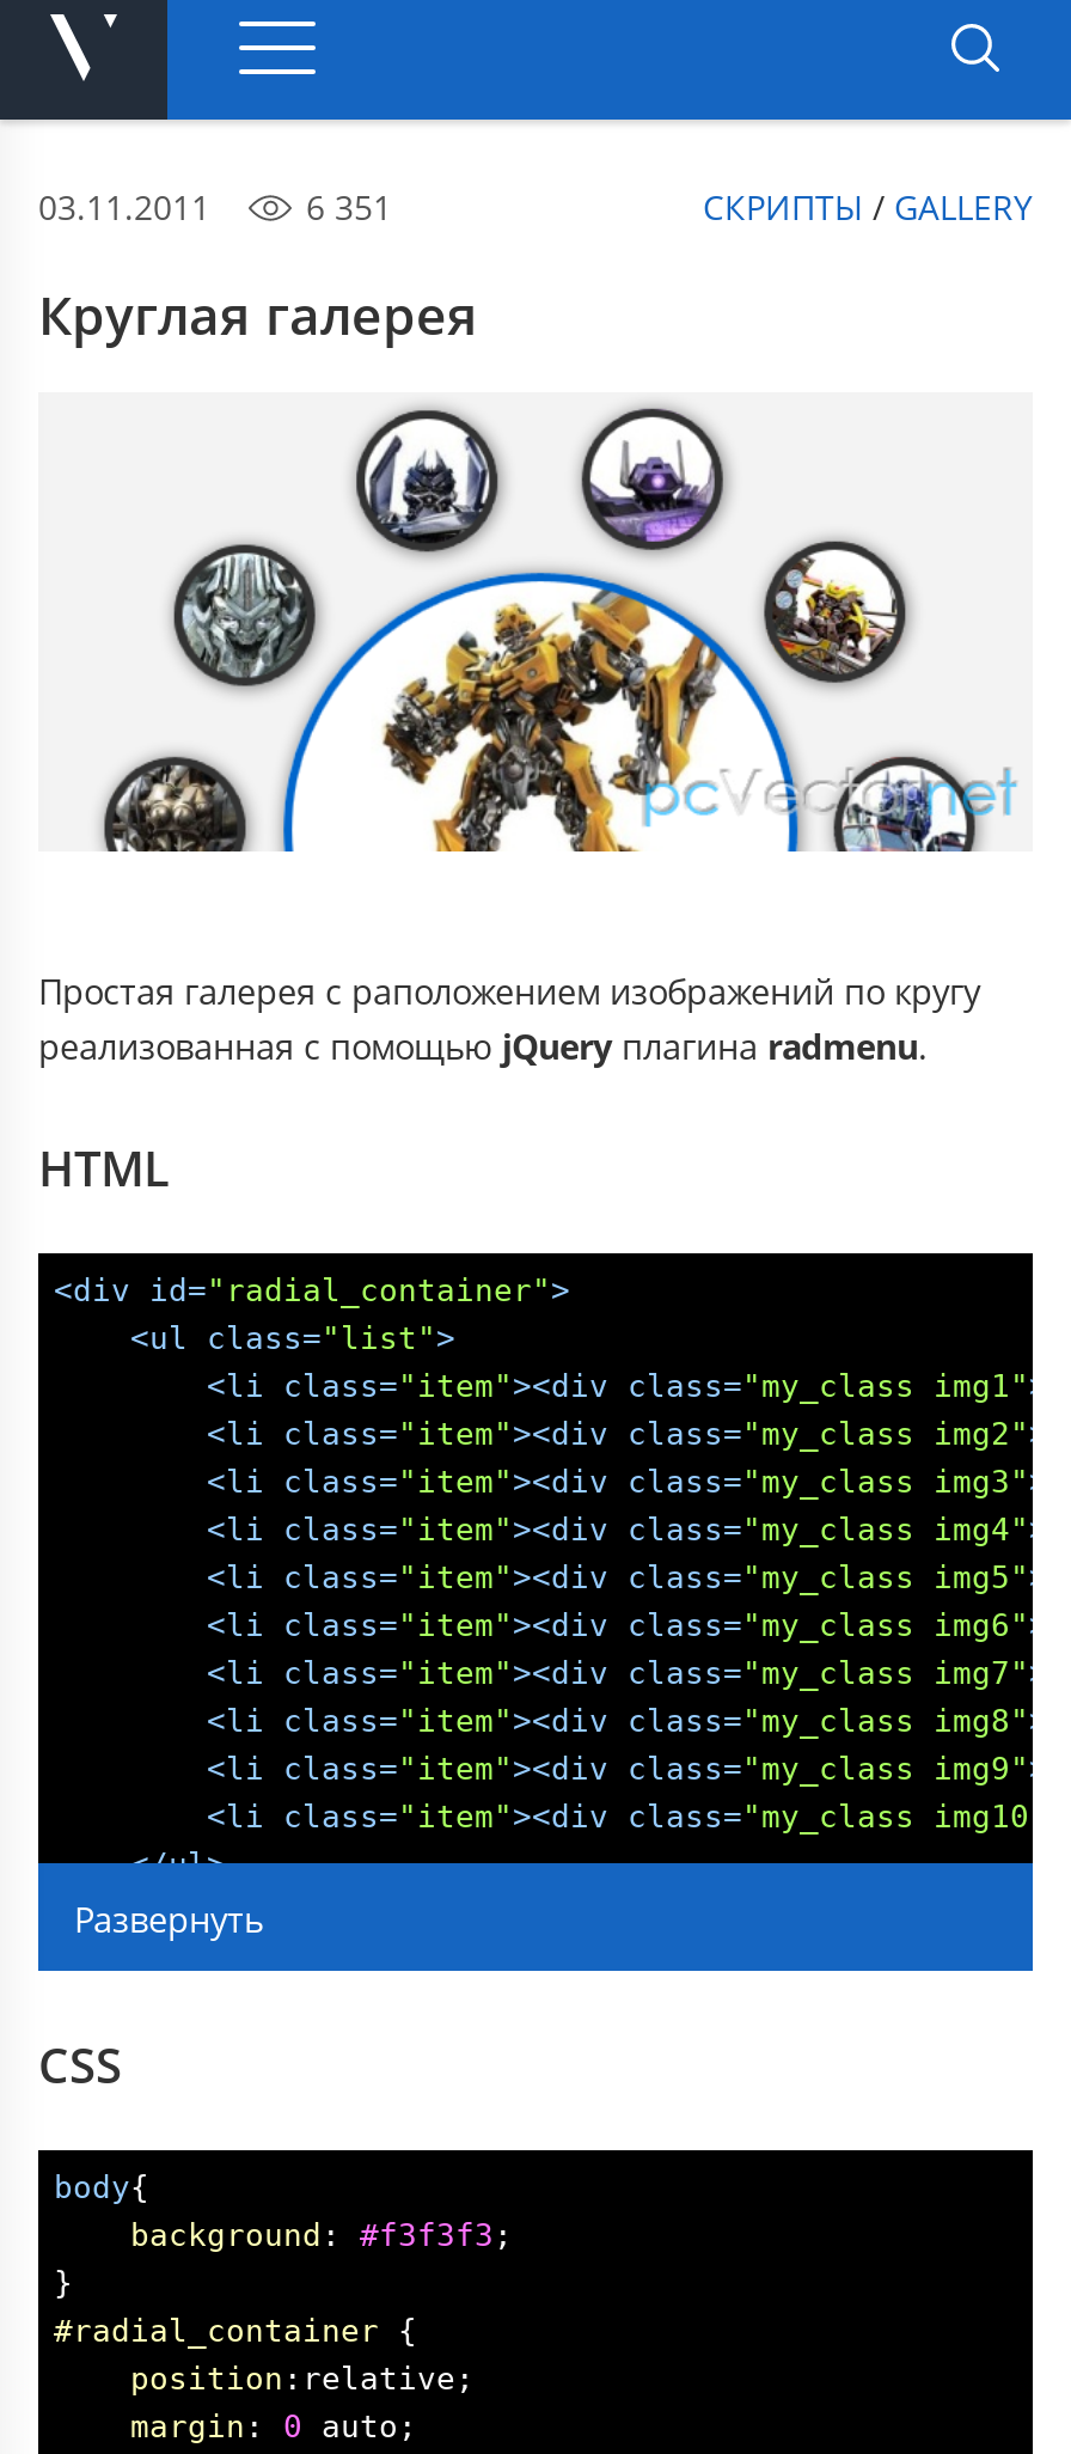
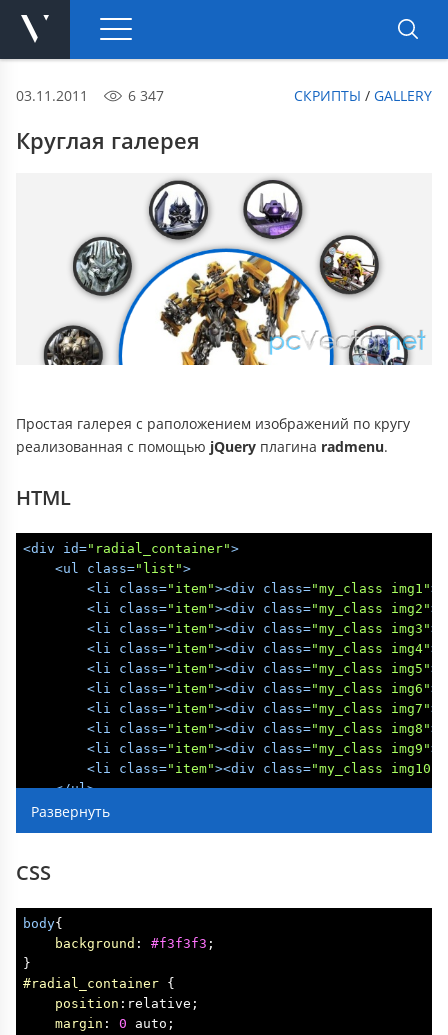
- 03.11.2011 6 351
+ 03.11.2011 6 347
